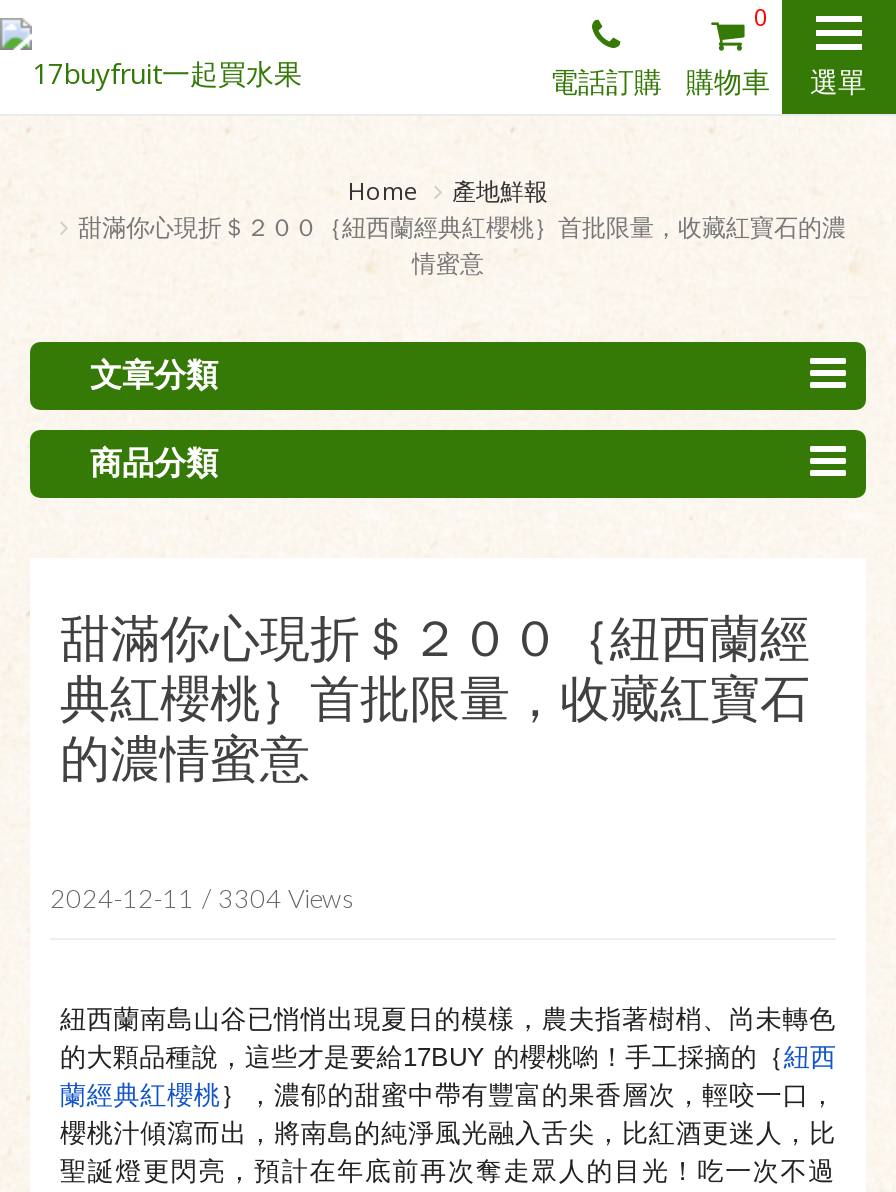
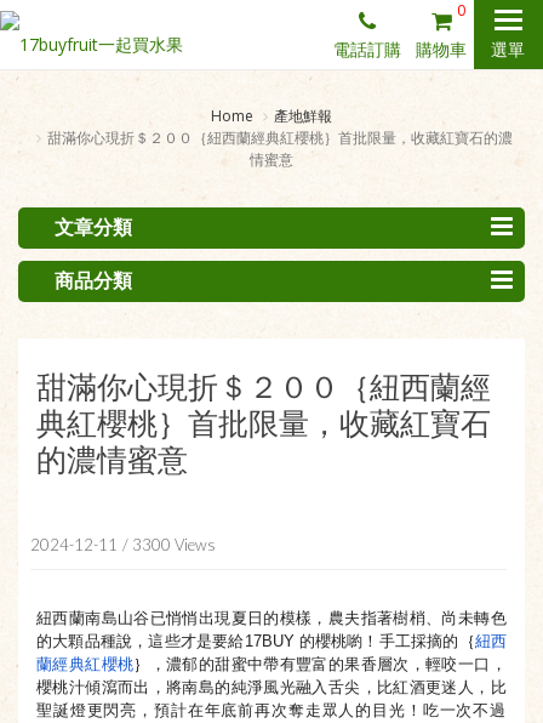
- 2024-12-11 / 3304 Views
+ 2024-12-11 / 3300 Views
